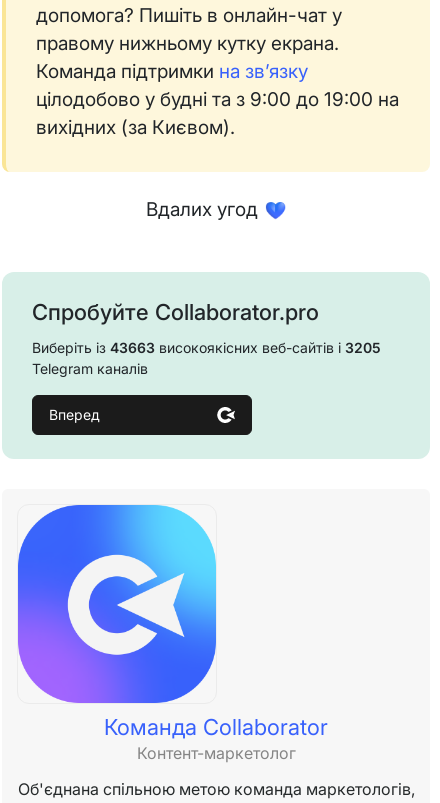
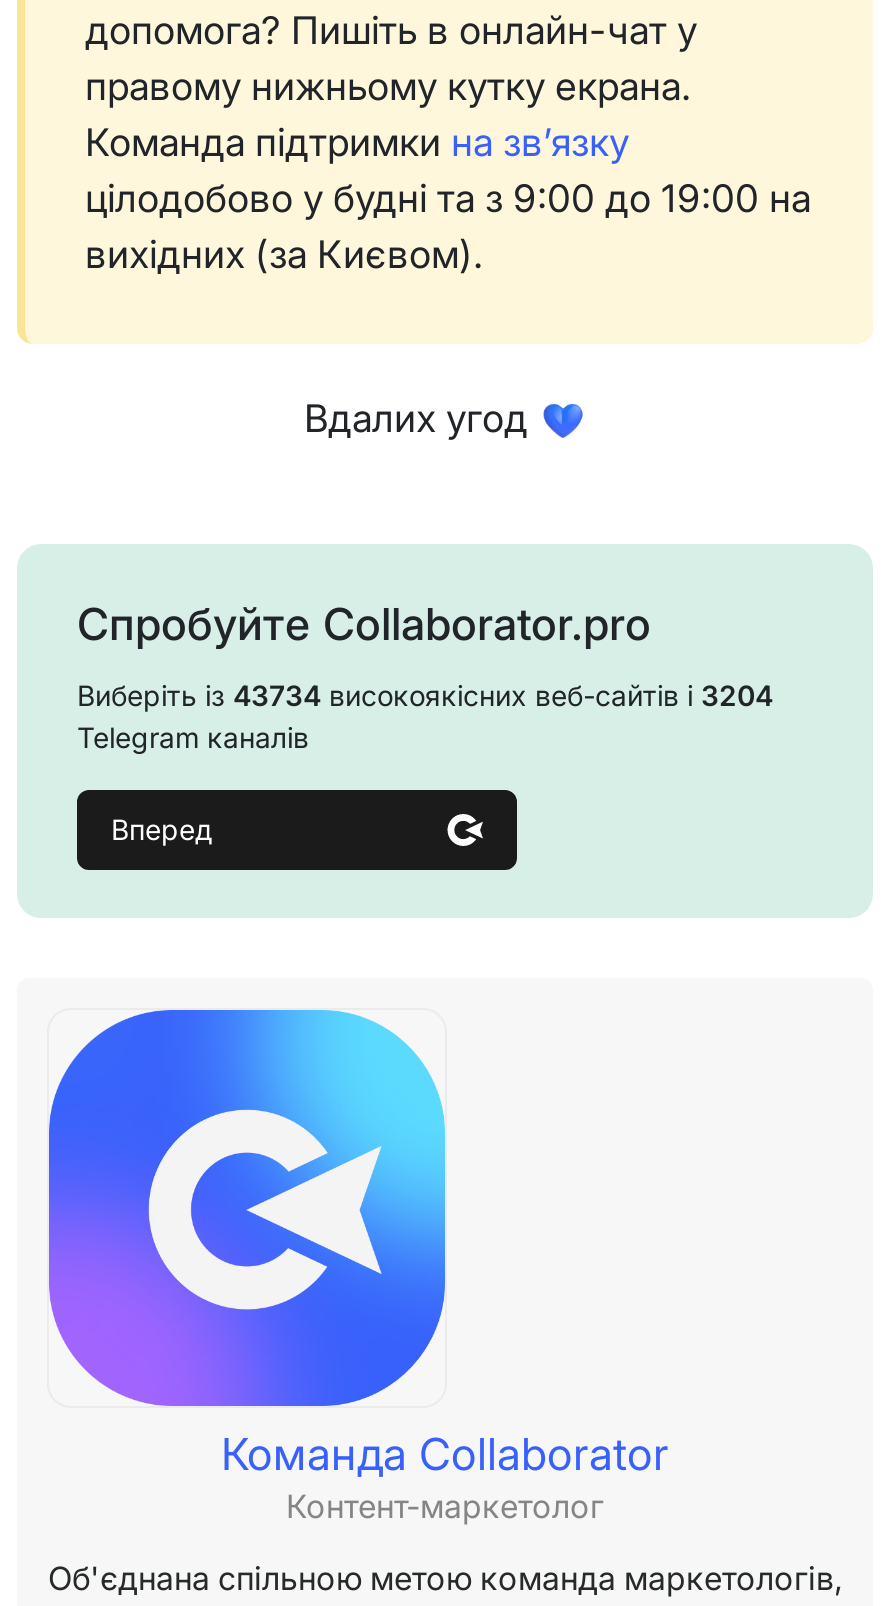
- Виберіть із 43663 високоякісних веб-сайтів і 3205
+ Виберіть із 43734 високоякісних веб-сайтів і 3204
